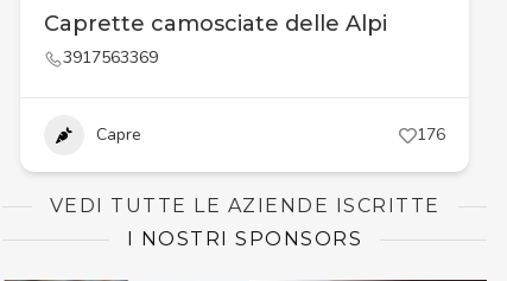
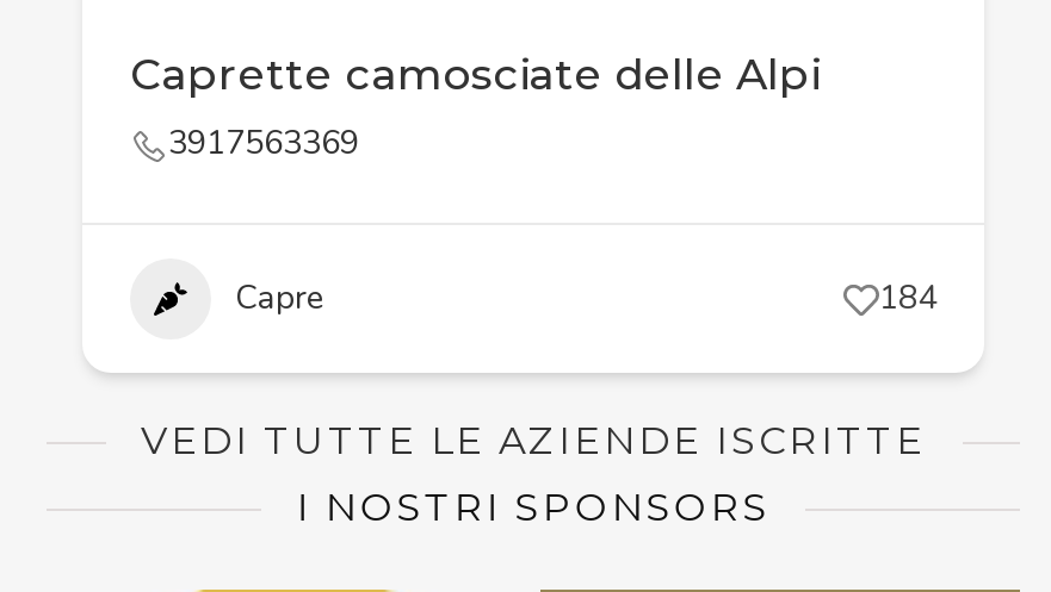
- 176
+ 184
